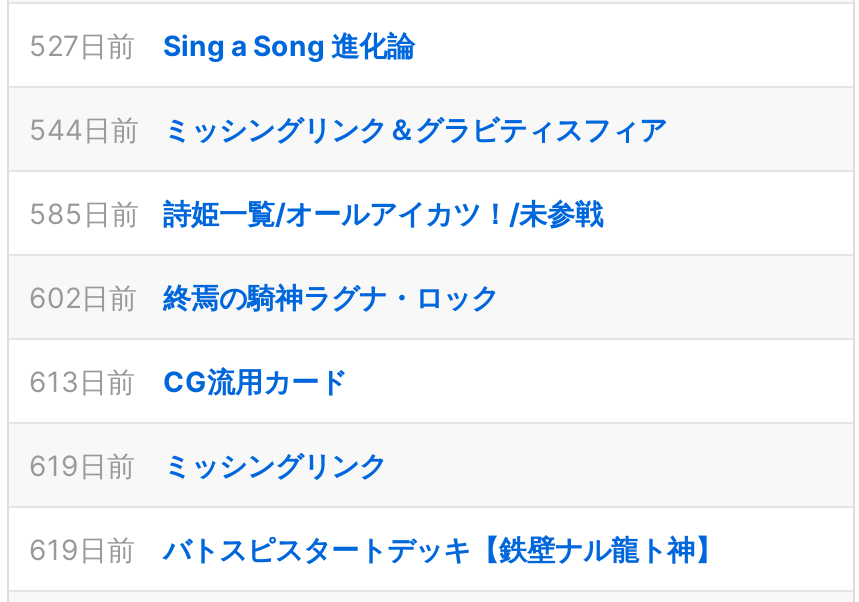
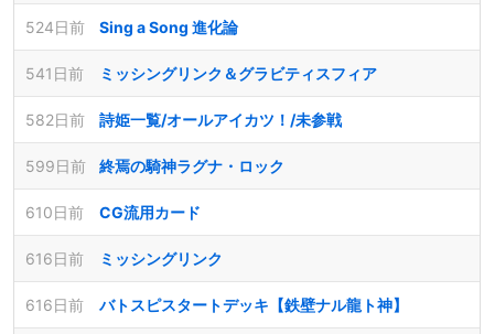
- 527日前 Sing a Song 進化論
+ 524日前 Sing a Song 進化論

- 544日前 ミッシングリンク＆グラビティスフィア
+ 541日前 ミッシングリンク＆グラビティスフィア

- 585日前 詩姫一覧/オールアイカツ！/未参戦
+ 582日前 詩姫一覧/オールアイカツ！/未参戦

- 602日前 終焉の騎神ラグナ・ロック
+ 599日前 終焉の騎神ラグナ・ロック

- 613日前 CG流用カード
+ 610日前 CG流用カード

- 619日前 ミッシングリンク
+ 616日前 ミッシングリンク

- 619日前 バトスピスタートデッキ【鉄壁ナル龍ト神】
+ 616日前 バトスピスタートデッキ【鉄壁ナル龍ト神】
